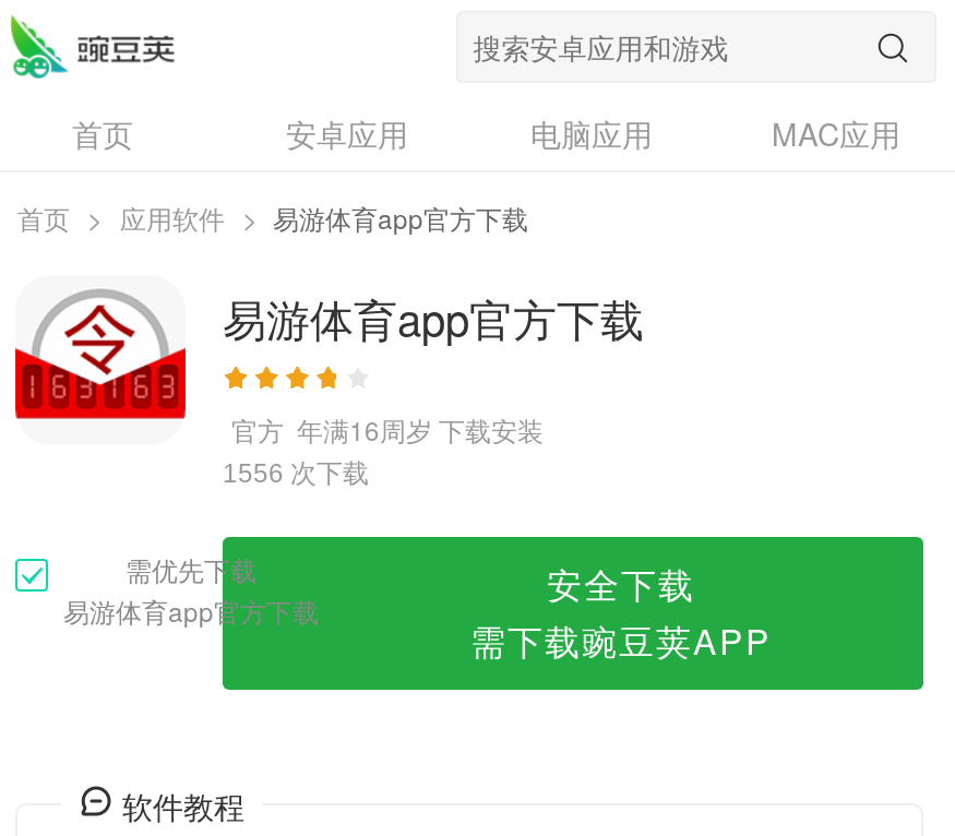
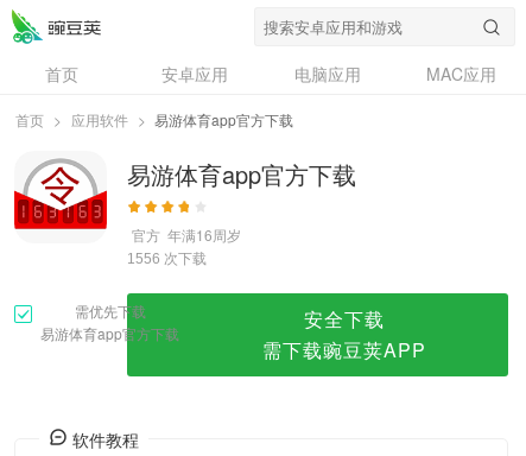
- 官方年满16周岁 下载安装
+ 官方年满16周岁
